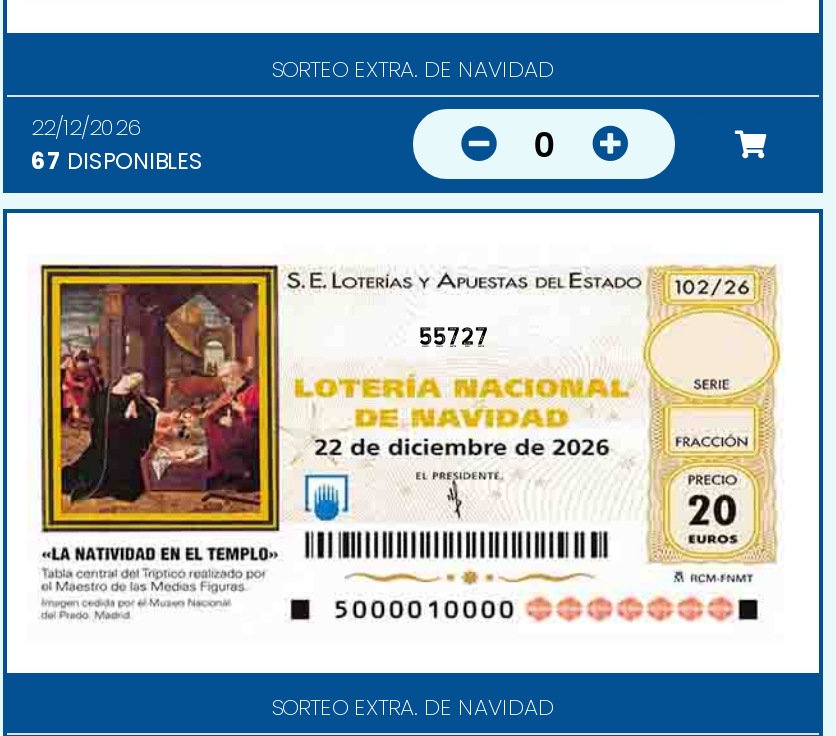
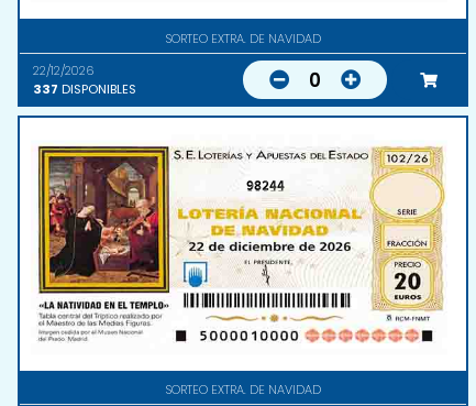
- 67 DISPONIBLES
+ 337 DISPONIBLES

- 55727
+ 98244
